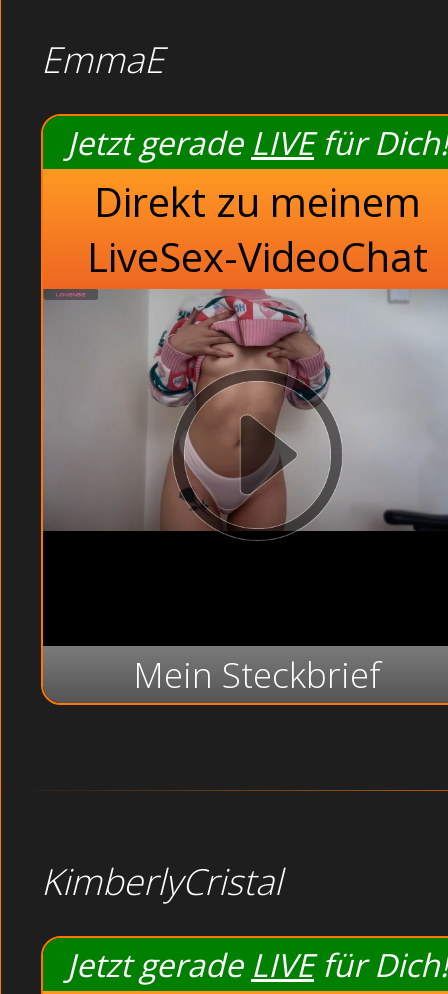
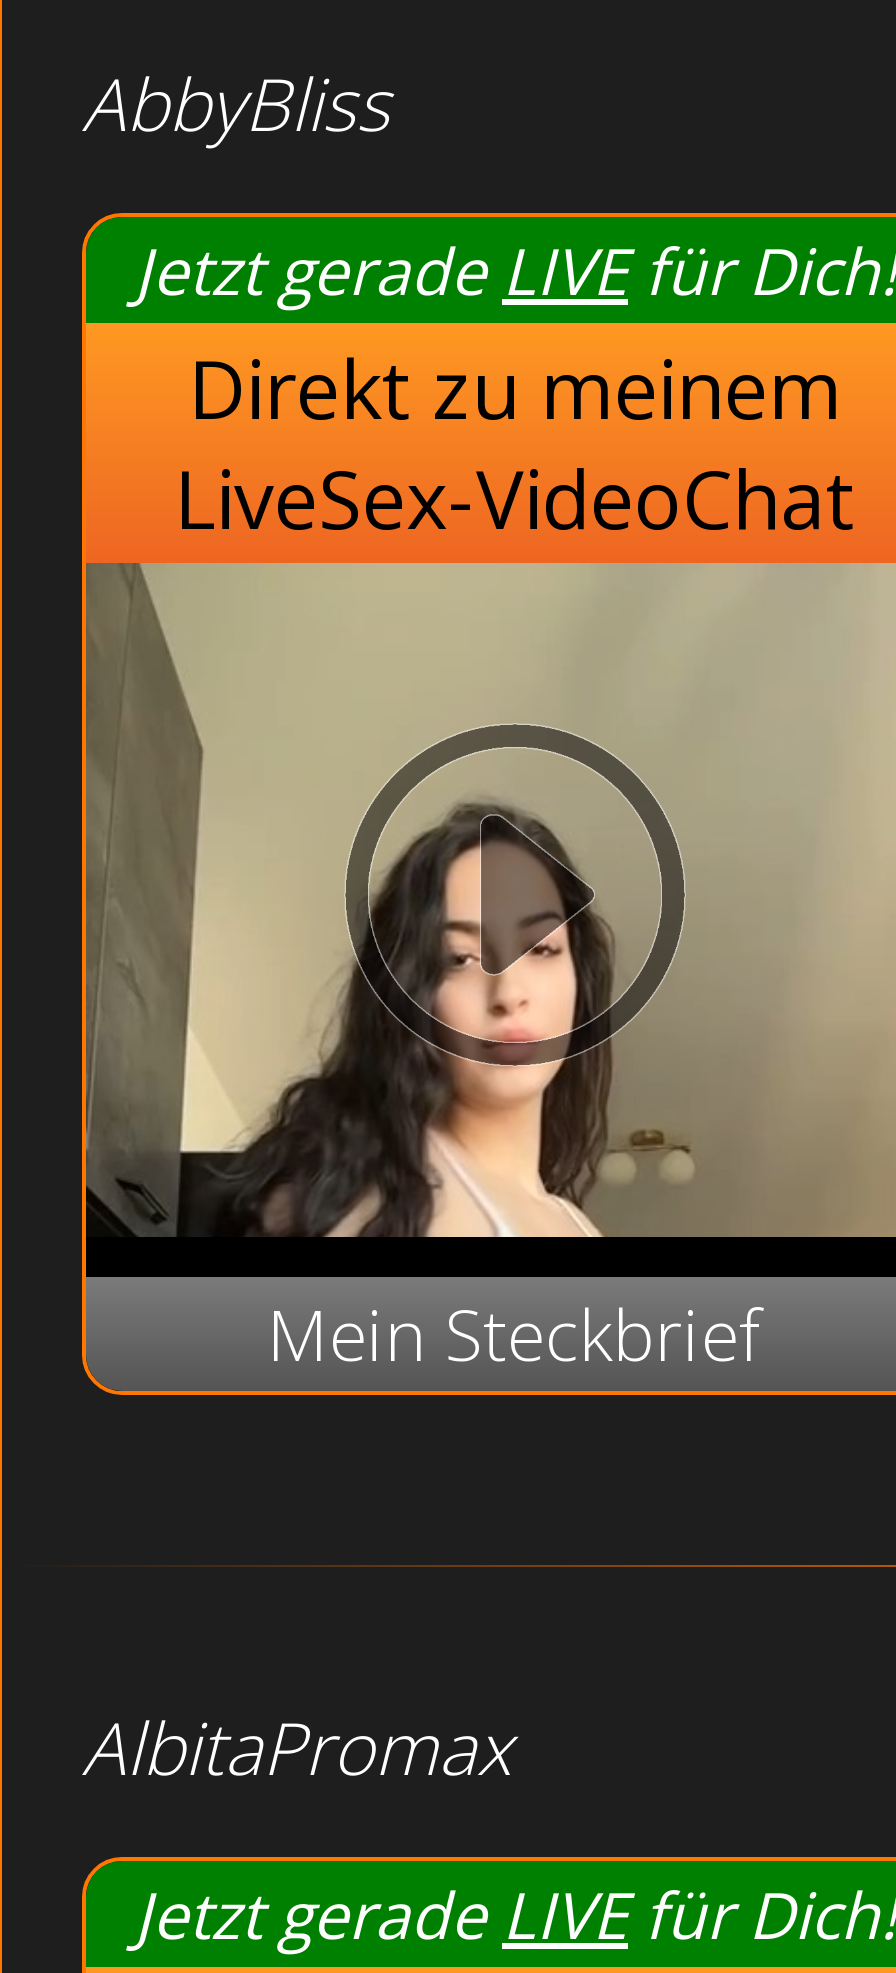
- EmmaE
+ AbbyBliss

- [image]
+ [image]

- KimberlyCristal
+ AlbitaPromax
